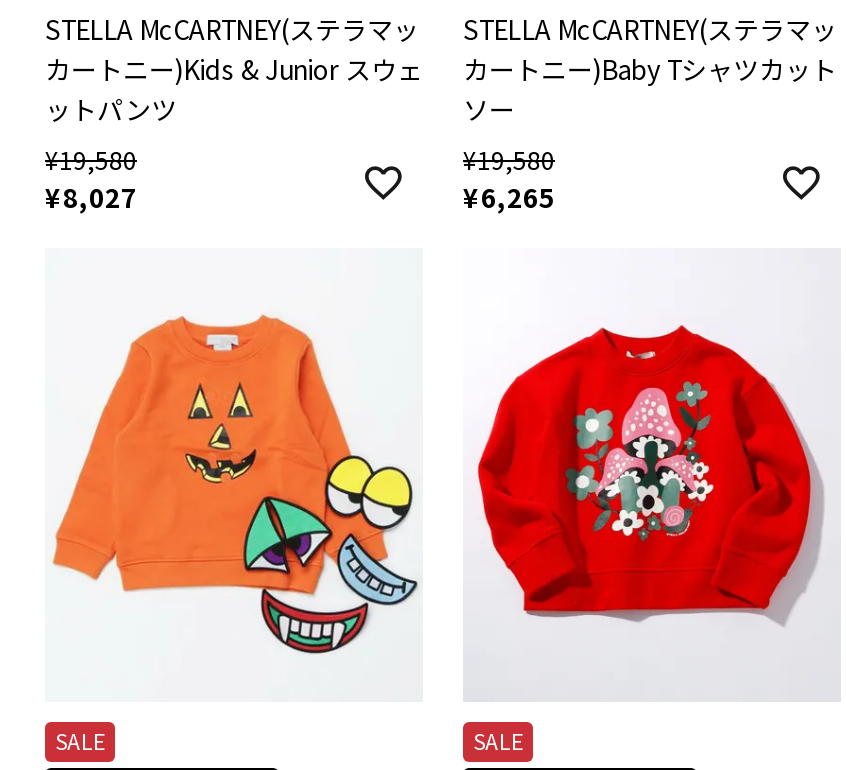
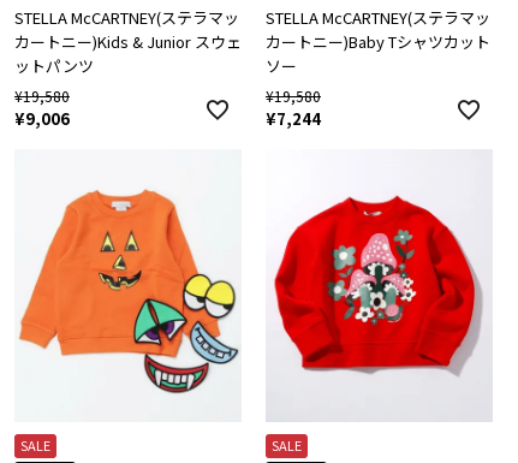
- ¥8,027
+ ¥9,006

- ¥6,265
+ ¥7,244
